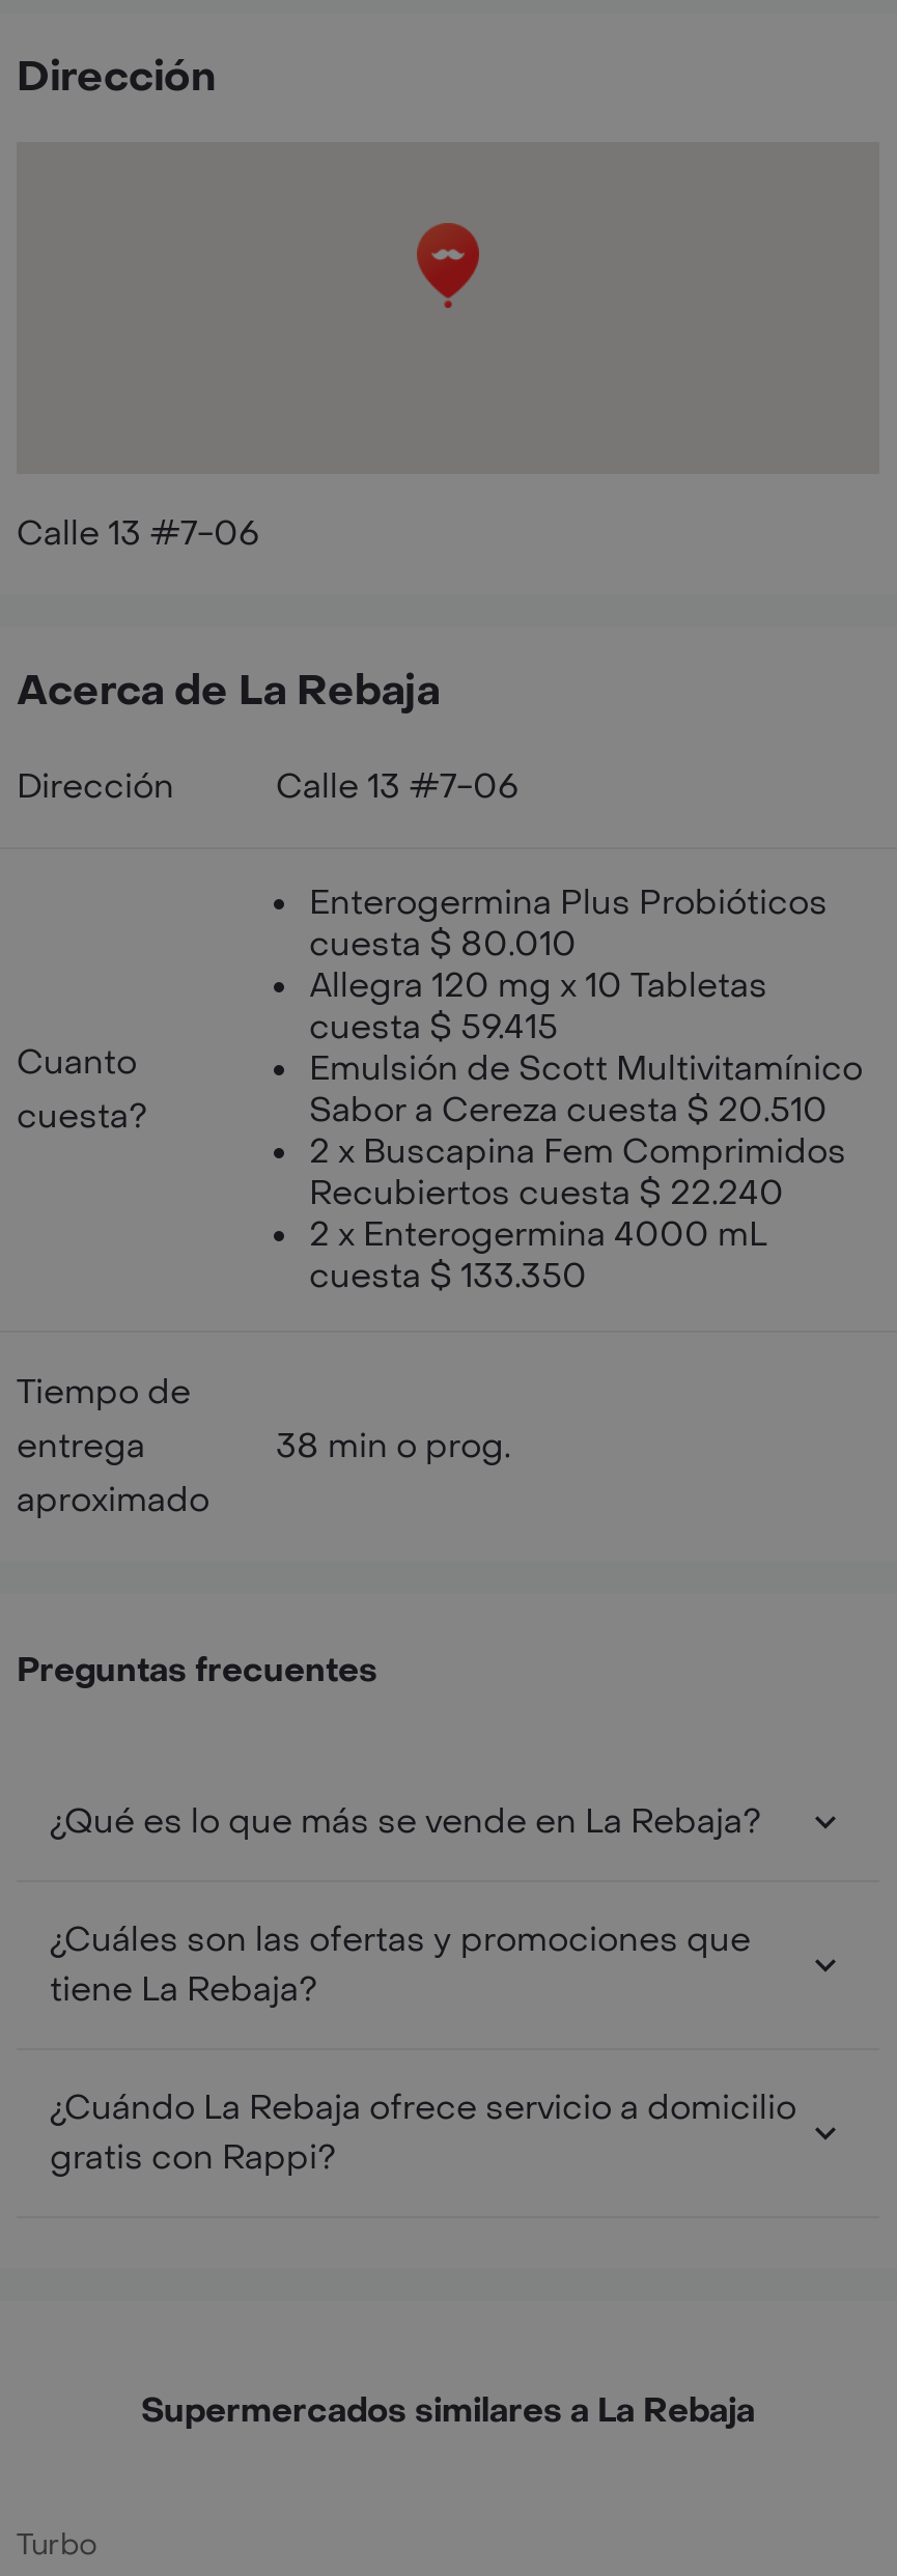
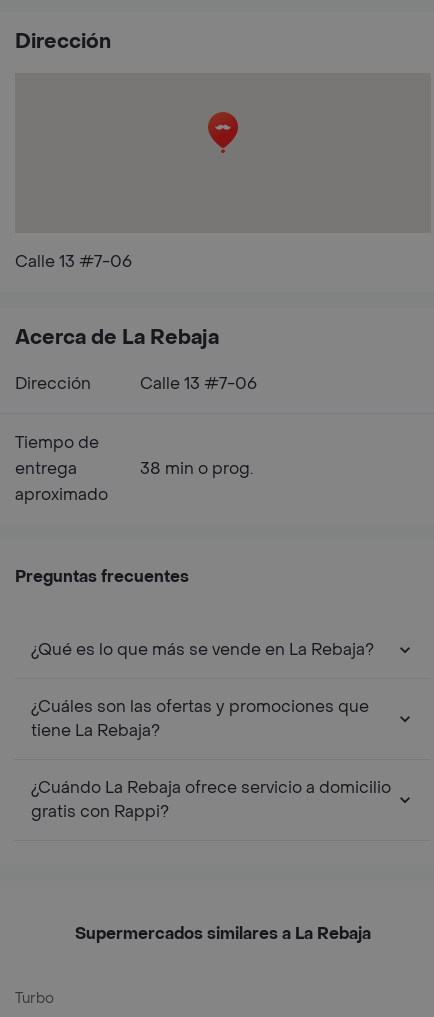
- Enterogermina Plus Probióticos
- cuesta $ 80.010
- Allegra 120 mg x 10 Tabletas
- cuesta $ 59.415
- Emulsión de Scott Multivitamínico
- Sabor a Cereza cuesta $ 20.510
- 2 x Buscapina Fem Comprimidos
- Recubiertos cuesta $ 22.240
- 2 x Enterogermina 4000 mL
- cuesta $ 133.350

- Cuanto
- cuesta?
